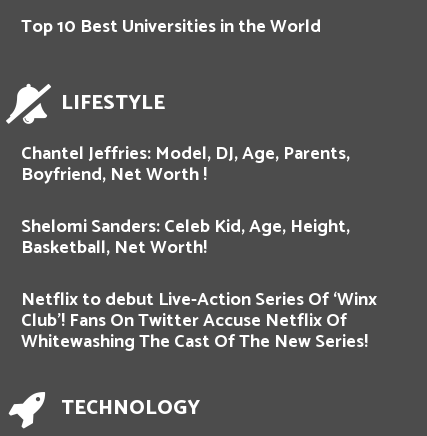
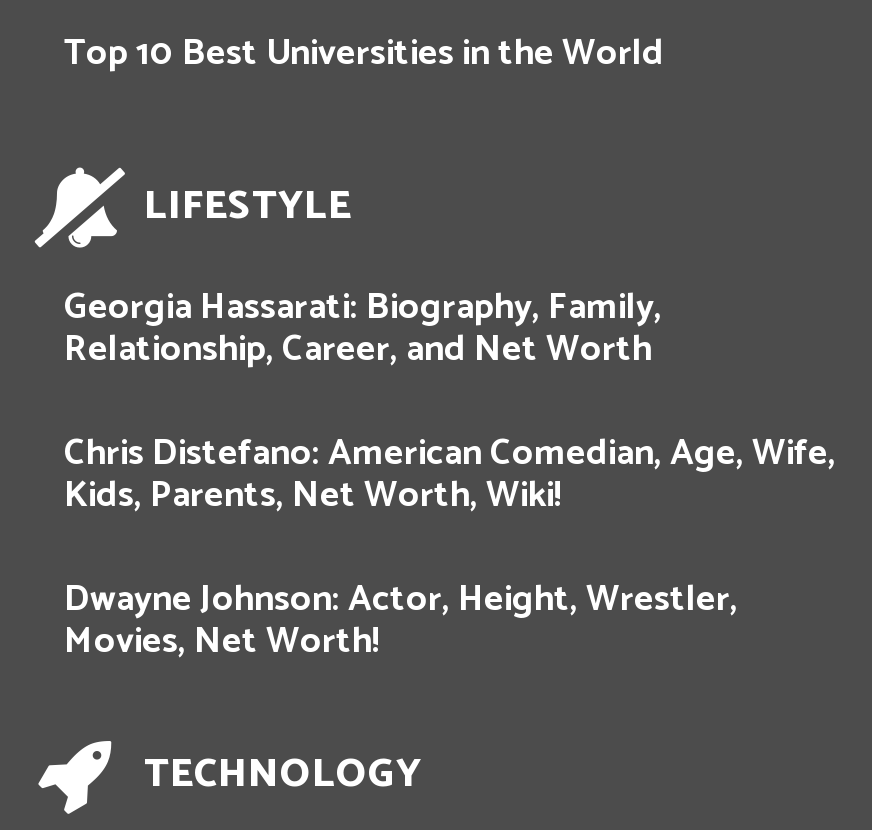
- Chantel Jeffries: Model, DJ, Age, Parents,
- Boyfriend, Net Worth !
+ Georgia Hassarati: Biography, Family,
+ Relationship, Career, and Net Worth

- Shelomi Sanders: Celeb Kid, Age, Height,
- Basketball, Net Worth!
+ Chris Distefano: American Comedian, Age, Wife,
+ Kids, Parents, Net Worth, Wiki!

- Netflix to debut Live-Action Series Of ‘Winx
- Club’! Fans On Twitter Accuse Netflix Of
- Whitewashing The Cast Of The New Series!
+ Dwayne Johnson: Actor, Height, Wrestler,
+ Movies, Net Worth!
